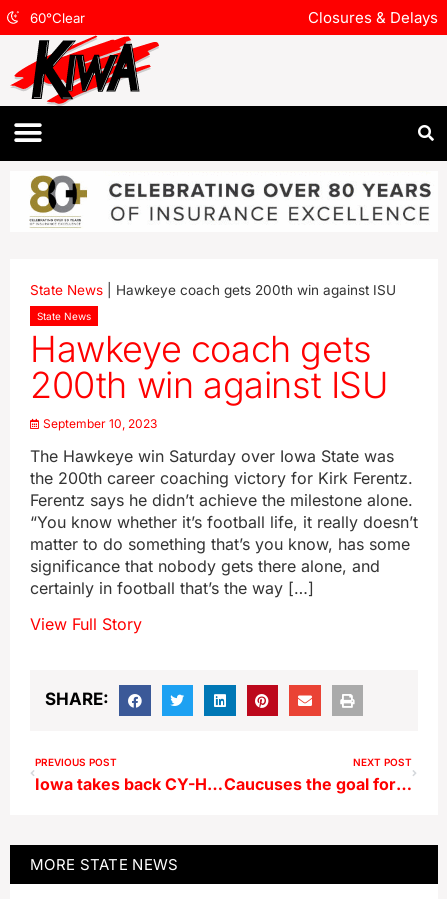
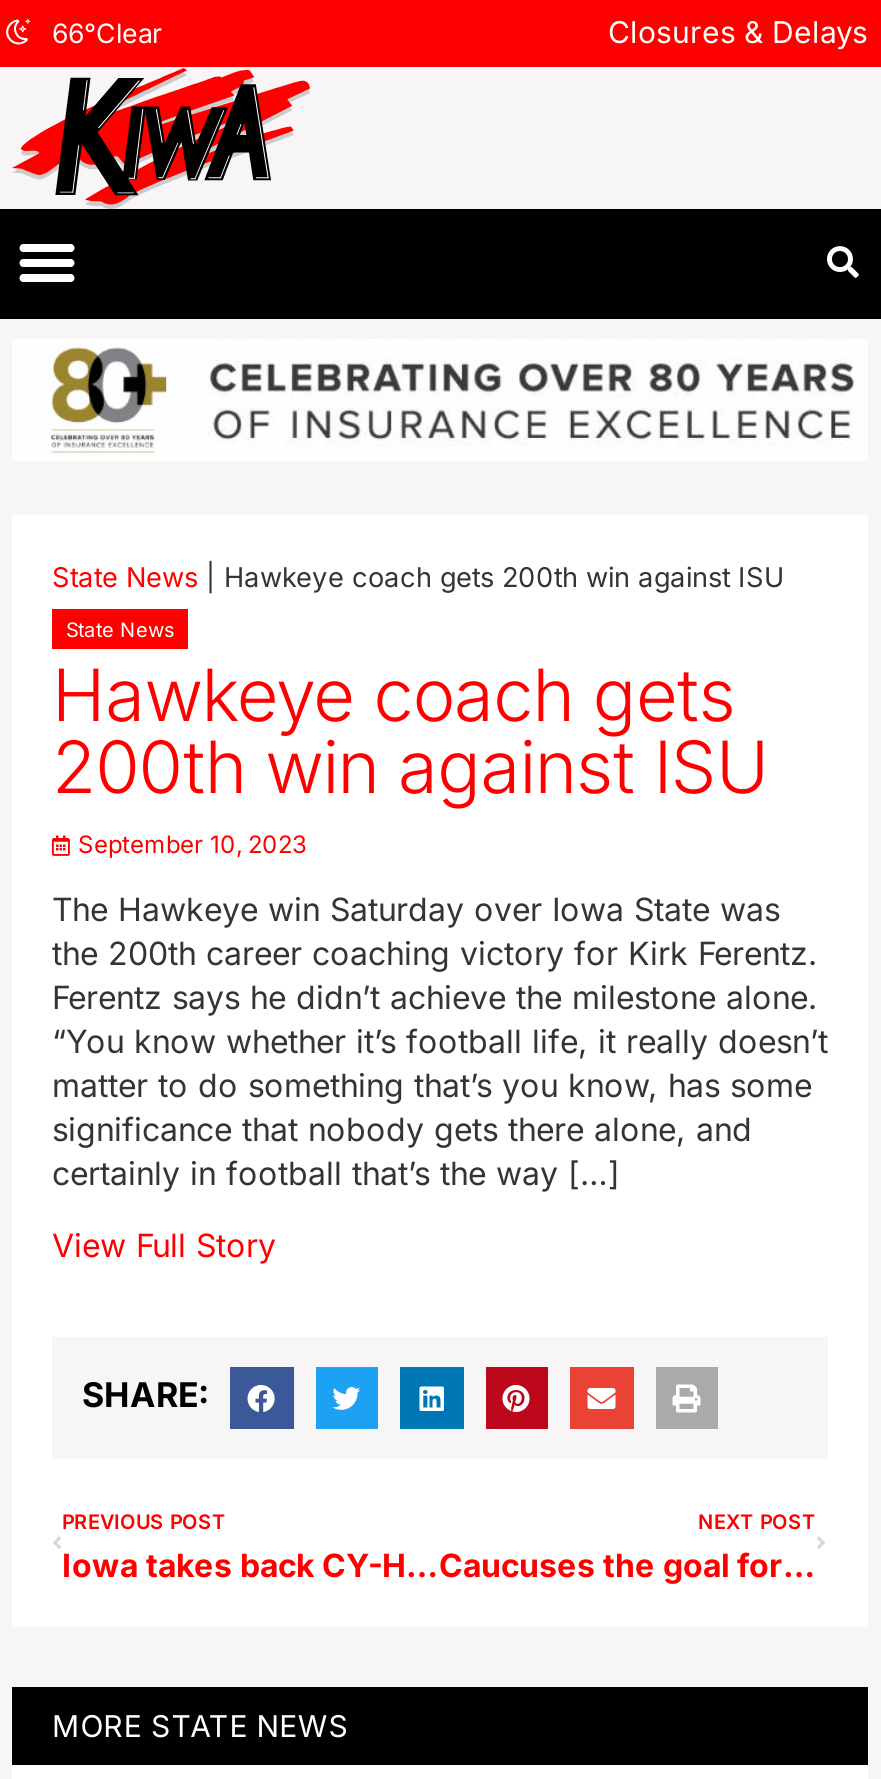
- 60°Clear
+ 66°Clear
